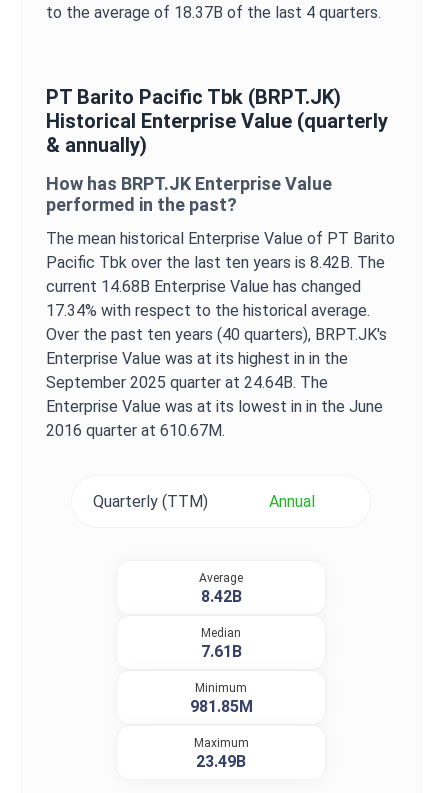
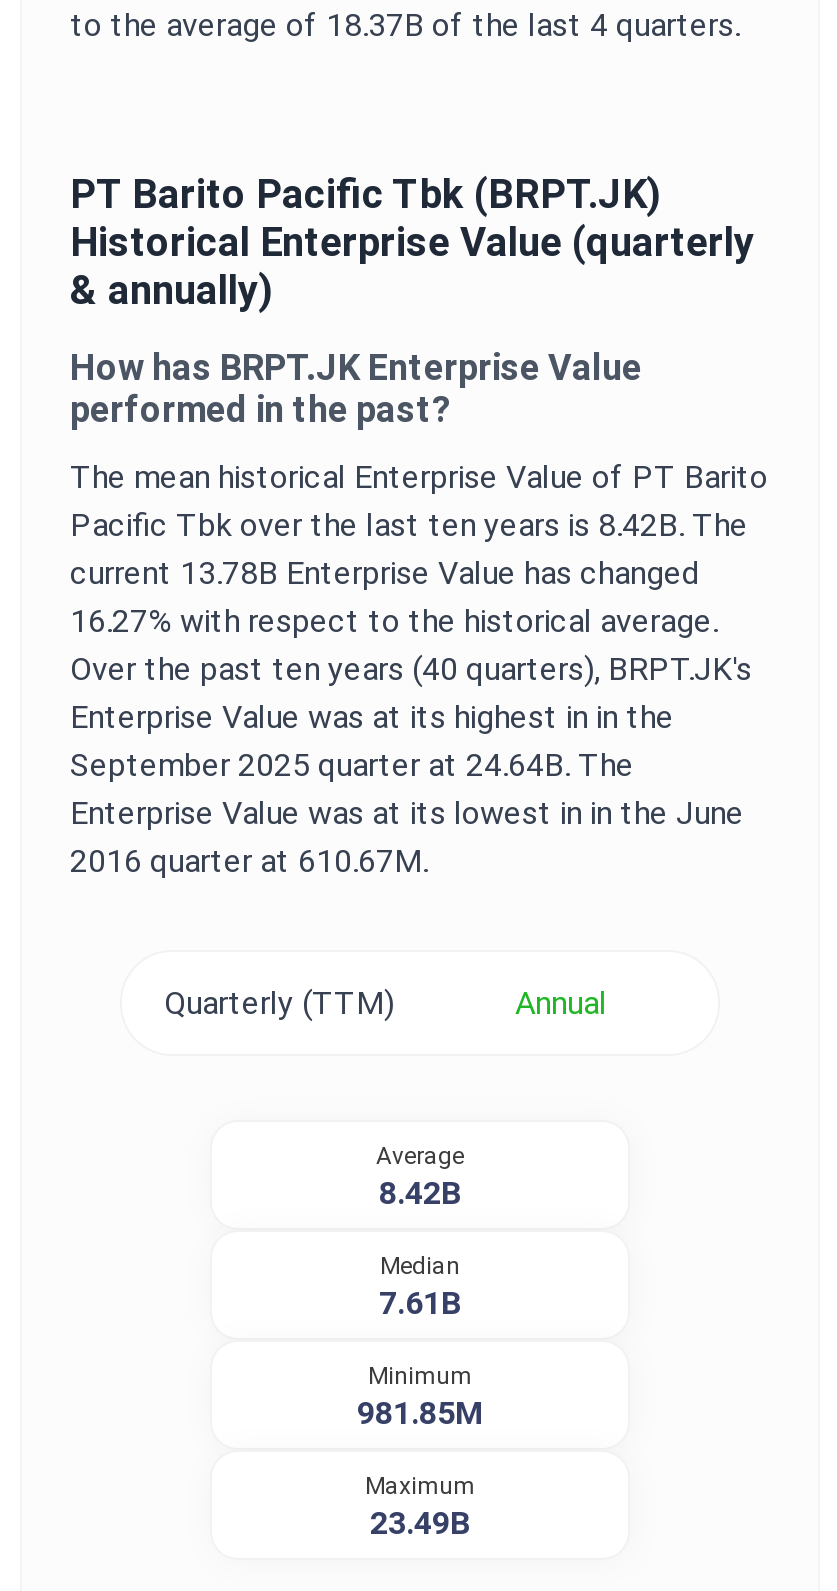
- current 14.68B Enterprise Value has changed
+ current 13.78B Enterprise Value has changed

- 17.34% with respect to the historical average.
+ 16.27% with respect to the historical average.
